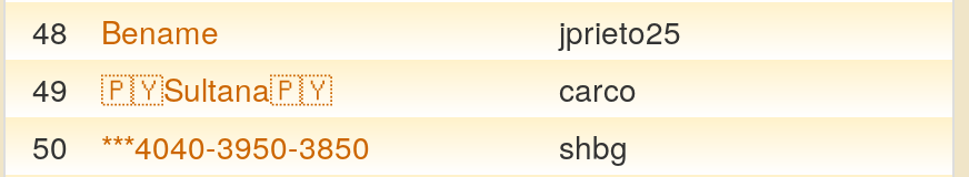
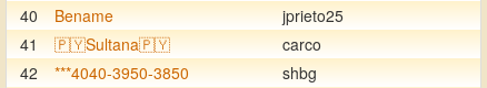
- 48 Bename
+ 40 Bename

- 49
+ 41

- 50 ***4040-3950-3850
+ 42 ***4040-3950-3850
